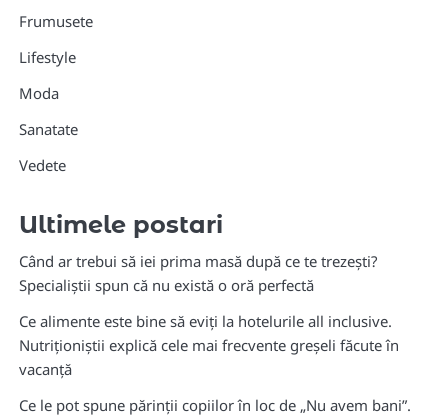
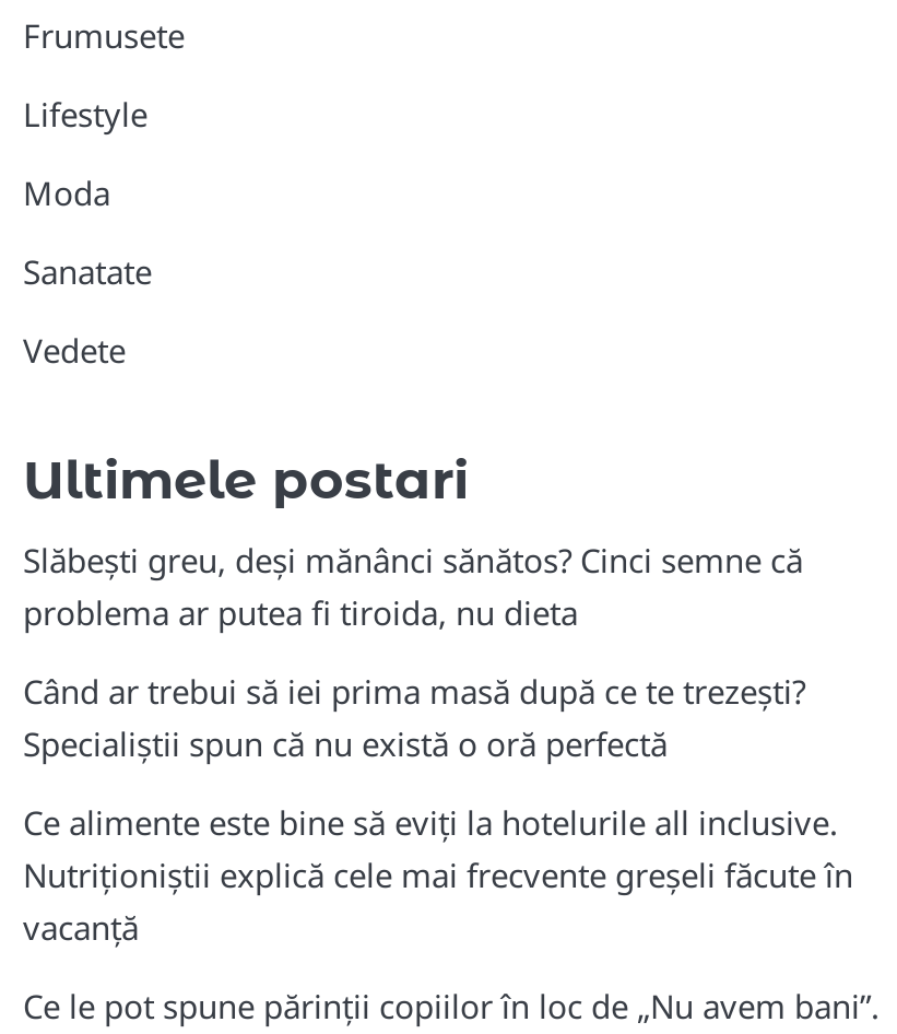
+ Slăbești greu, deși mănânci sănătos? Cinci semne că
+ problema ar putea fi tiroida, nu dieta
